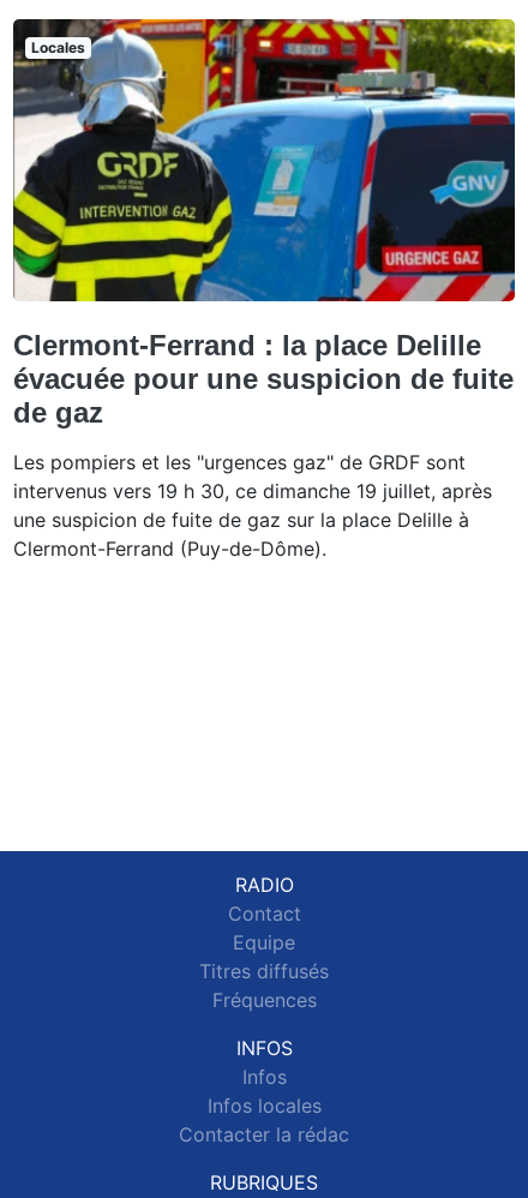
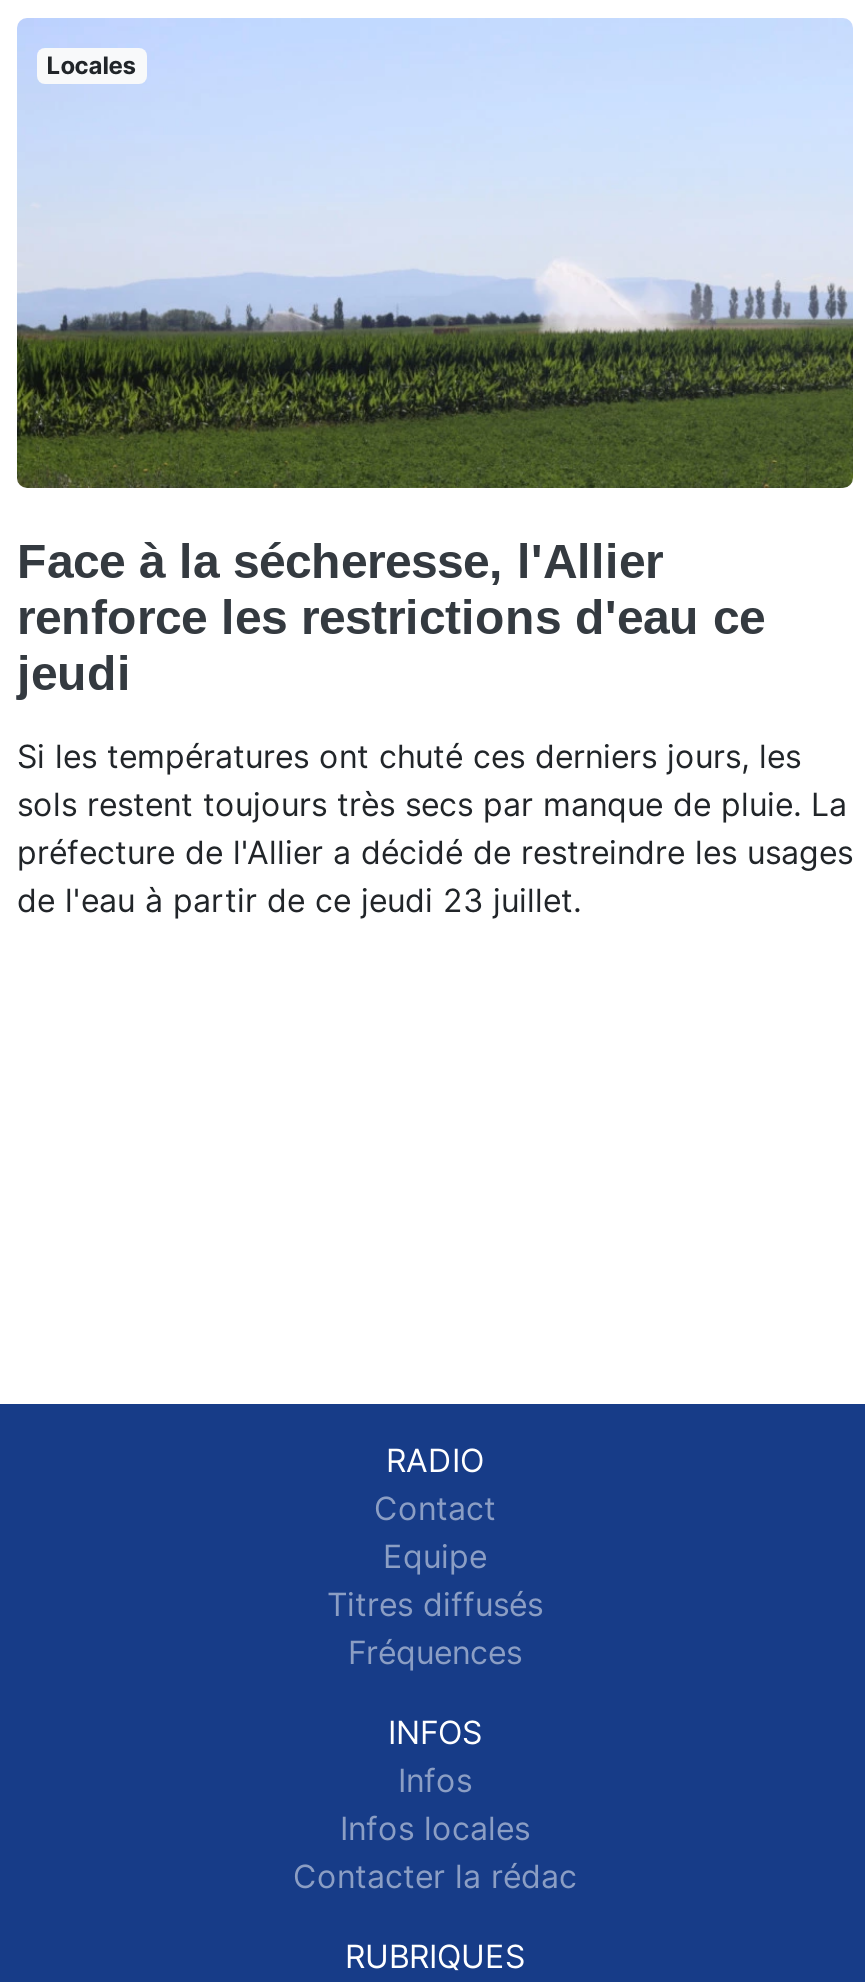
- [image]
- Clermont-Ferrand : la place Delille
- évacuée pour une suspicion de fuite
- de gaz
+ [image]
+ Face à la sécheresse, l'Allier
+ renforce les restrictions d'eau ce
+ jeudi

- Les pompiers et les "urgences gaz" de GRDF sont
- intervenus vers 19 h 30, ce dimanche 19 juillet, après
- une suspicion de fuite de gaz sur la place Delille à
- Clermont-Ferrand (Puy-de-Dôme).
+ Si les températures ont chuté ces derniers jours, les
+ sols restent toujours très secs par manque de pluie. La
+ préfecture de l'Allier a décidé de restreindre les usages
+ de l'eau à partir de ce jeudi 23 juillet.
